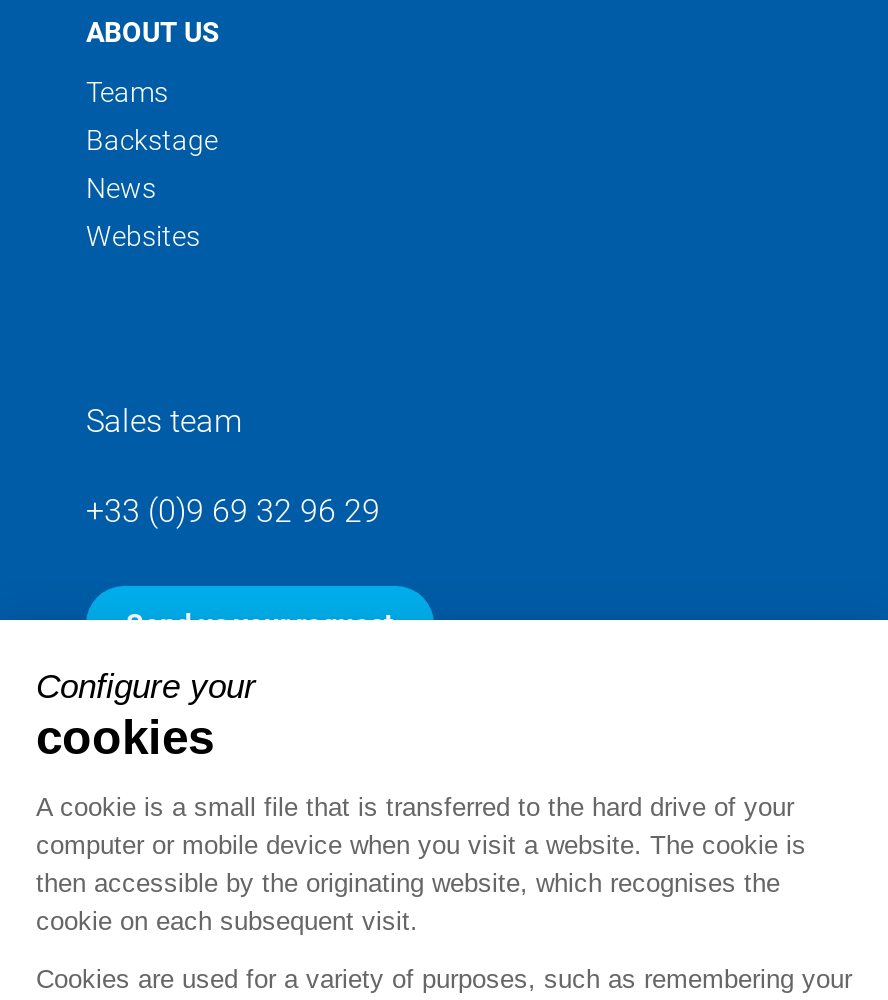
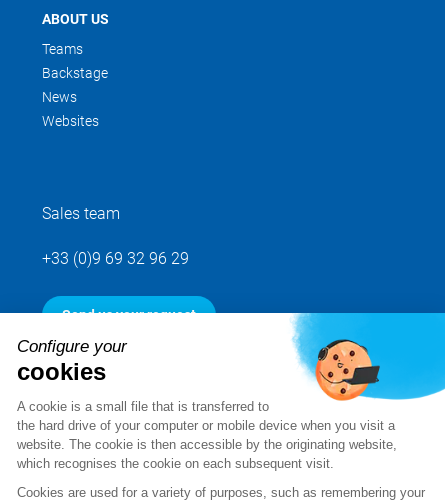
+ [image]
